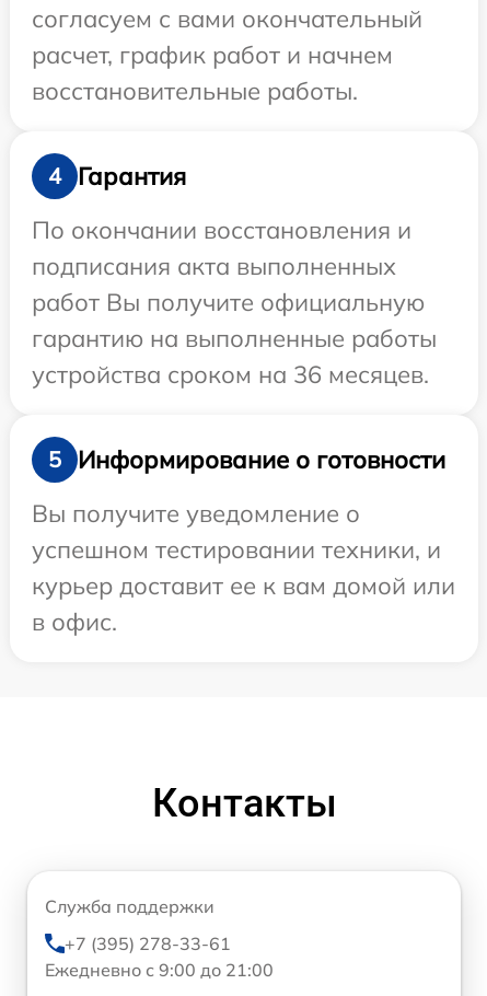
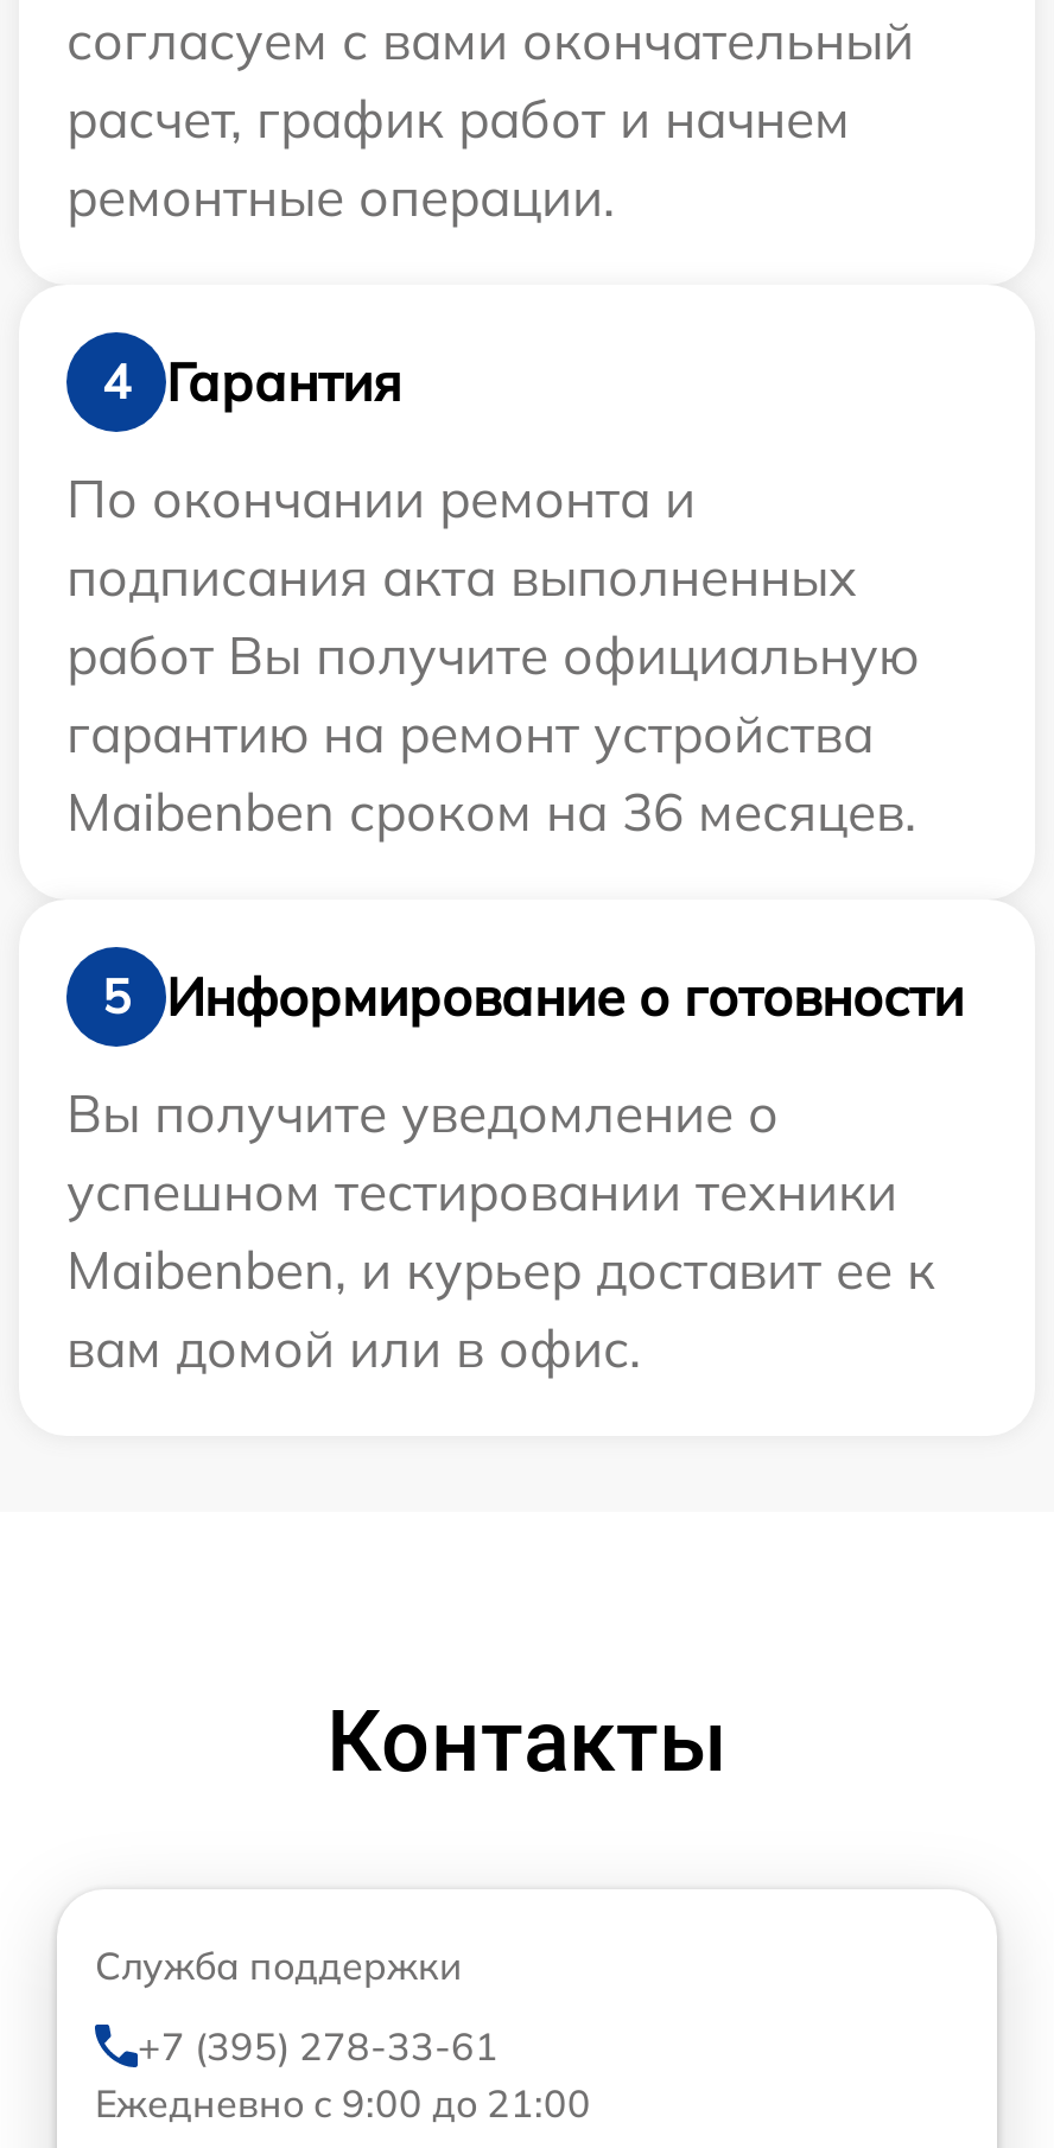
- восстановительные работы.
+ ремонтные операции.

- По окончании восстановления и
+ По окончании ремонта и

- гарантию на выполненные работы
+ гарантию на ремонт устройства

- устройства сроком на 36 месяцев.
+ Maibenben сроком на 36 месяцев.

- успешном тестировании техники, и
- курьер доставит ее к вам домой или
- в офис.
+ успешном тестировании техники
+ Maibenben, и курьер доставит ее к
+ вам домой или в офис.
